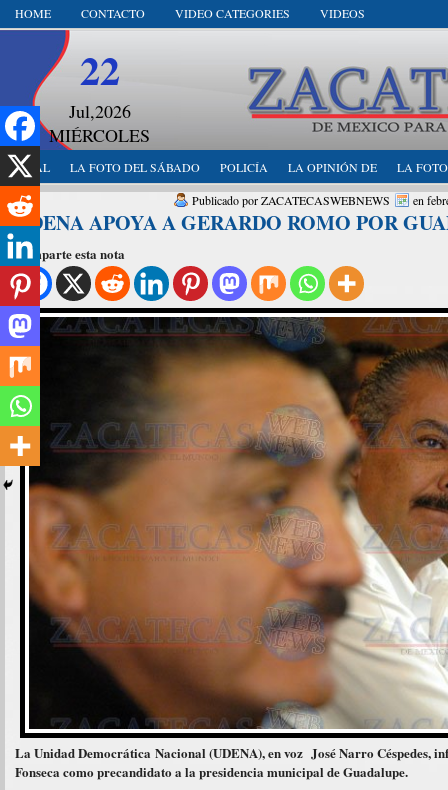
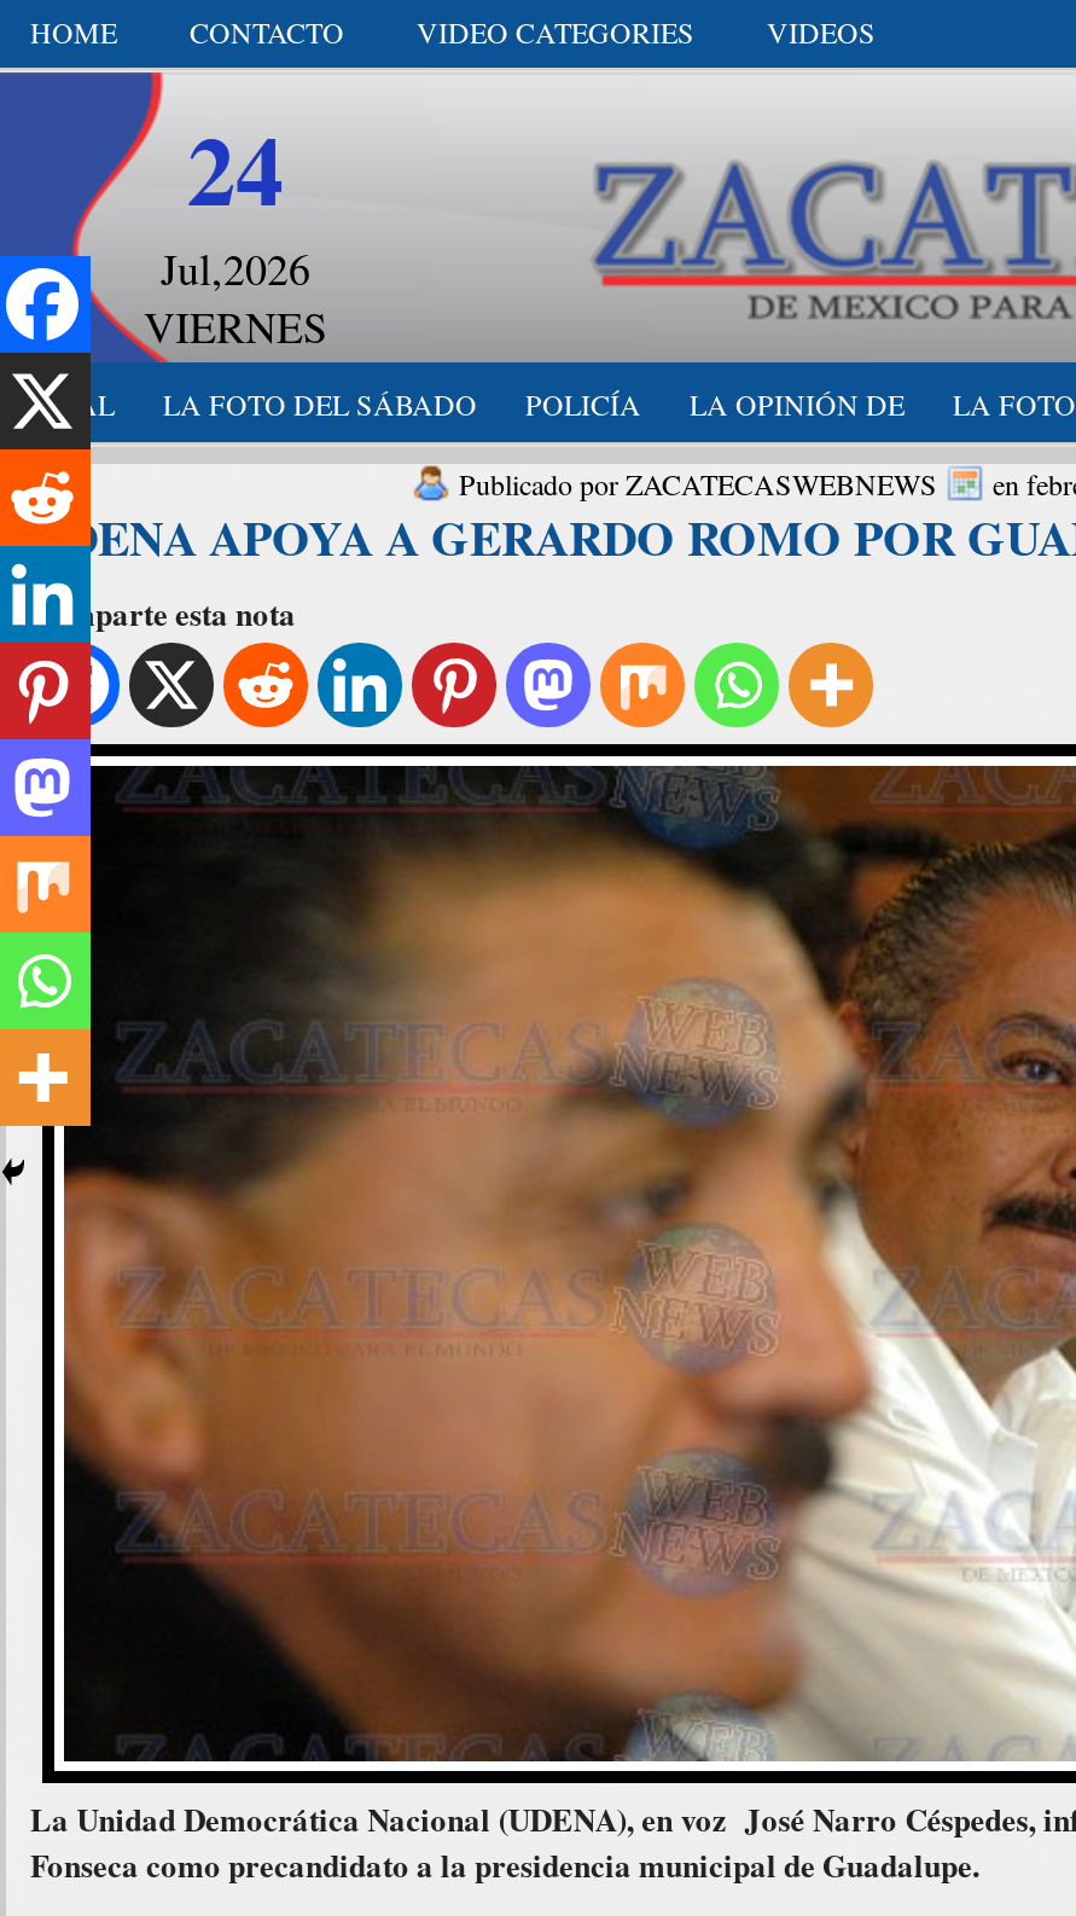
- 22
+ 24

- MIÉRCOLES
+ VIERNES
